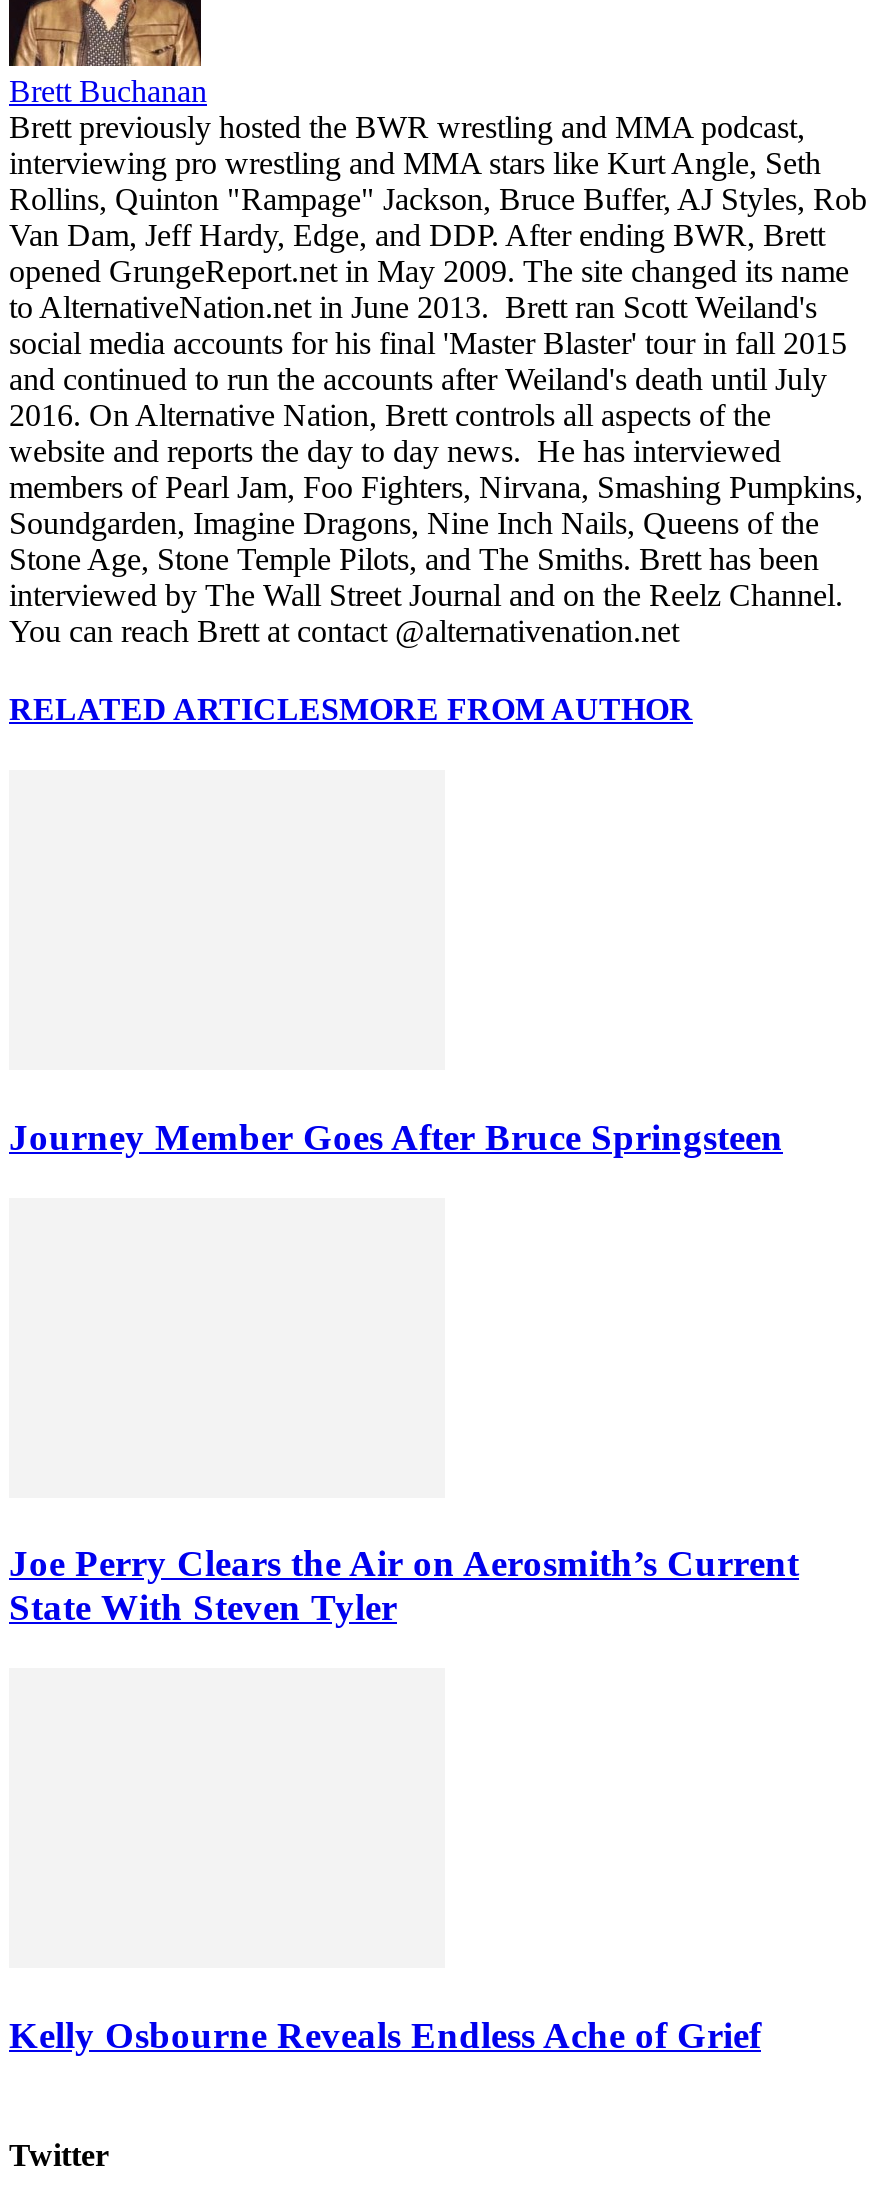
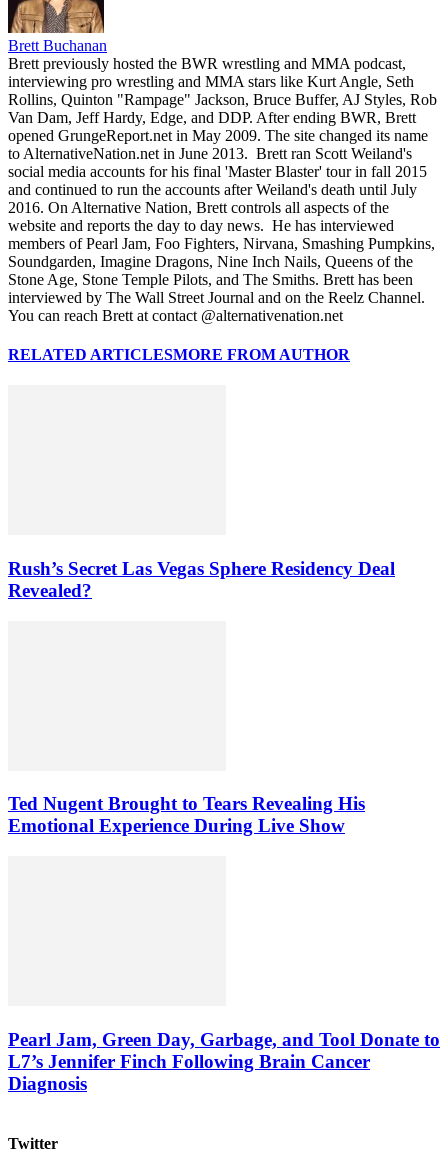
- Journey Member Goes After Bruce Springsteen
+ Rush’s Secret Las Vegas Sphere Residency Deal
+ Revealed?

- Joe Perry Clears the Air on Aerosmith’s Current
- State With Steven Tyler
+ Ted Nugent Brought to Tears Revealing His
+ Emotional Experience During Live Show

- Kelly Osbourne Reveals Endless Ache of Grief
+ Pearl Jam, Green Day, Garbage, and Tool Donate to
+ L7’s Jennifer Finch Following Brain Cancer
+ Diagnosis
